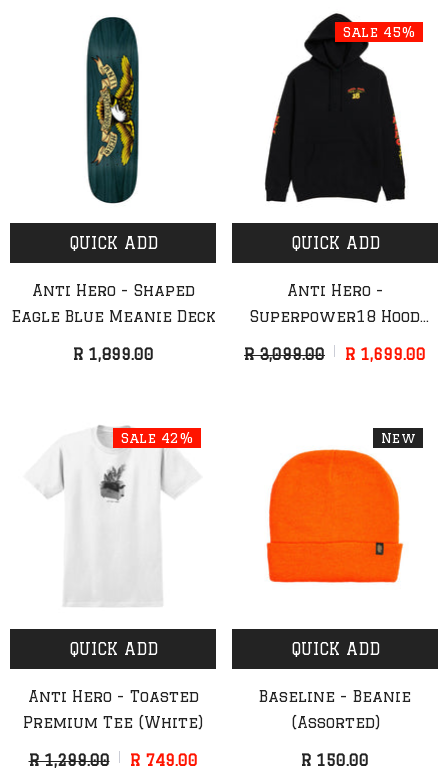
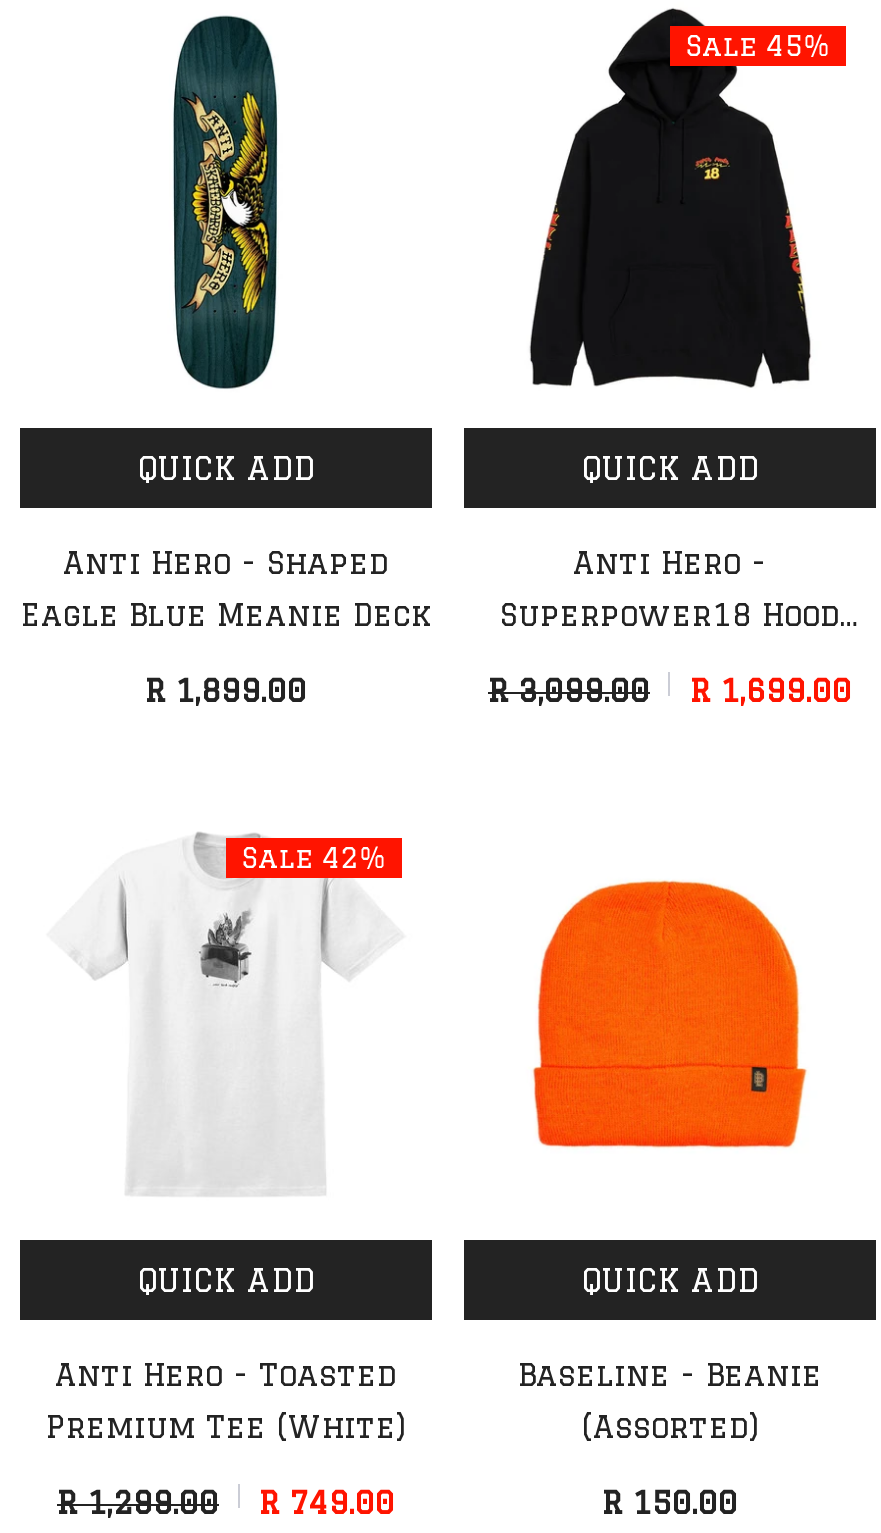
- New
